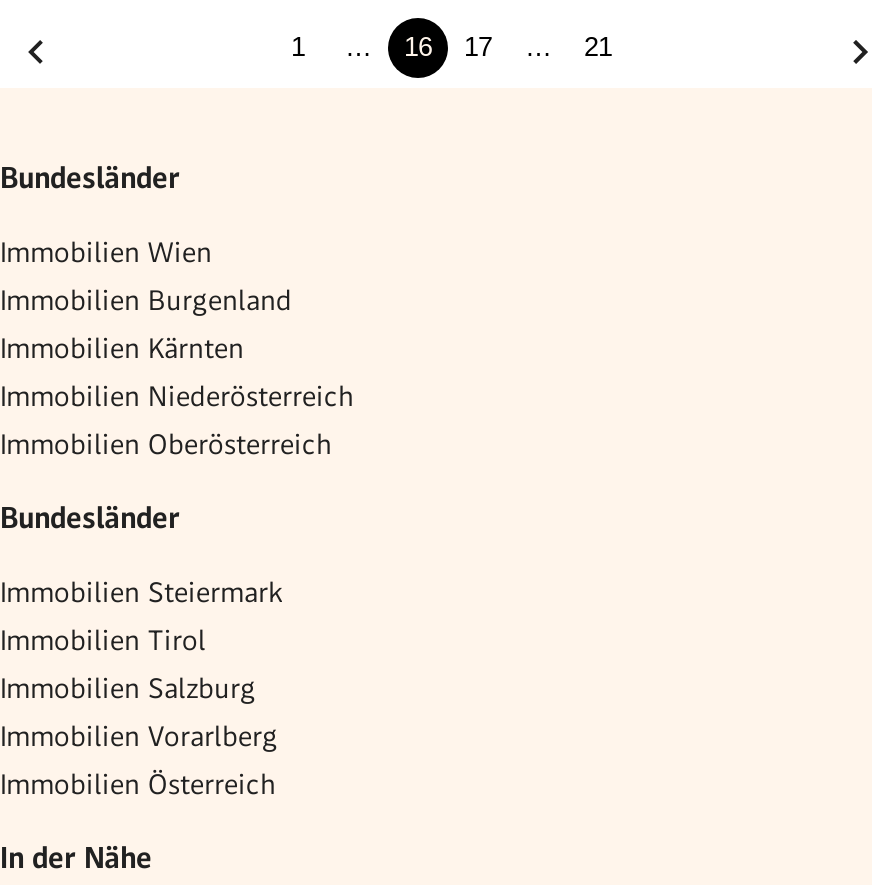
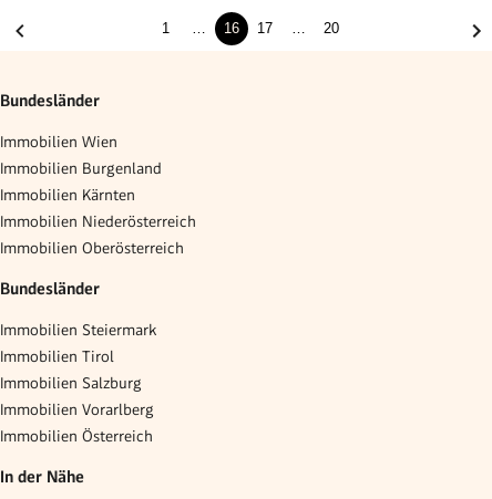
- 21
+ 20
